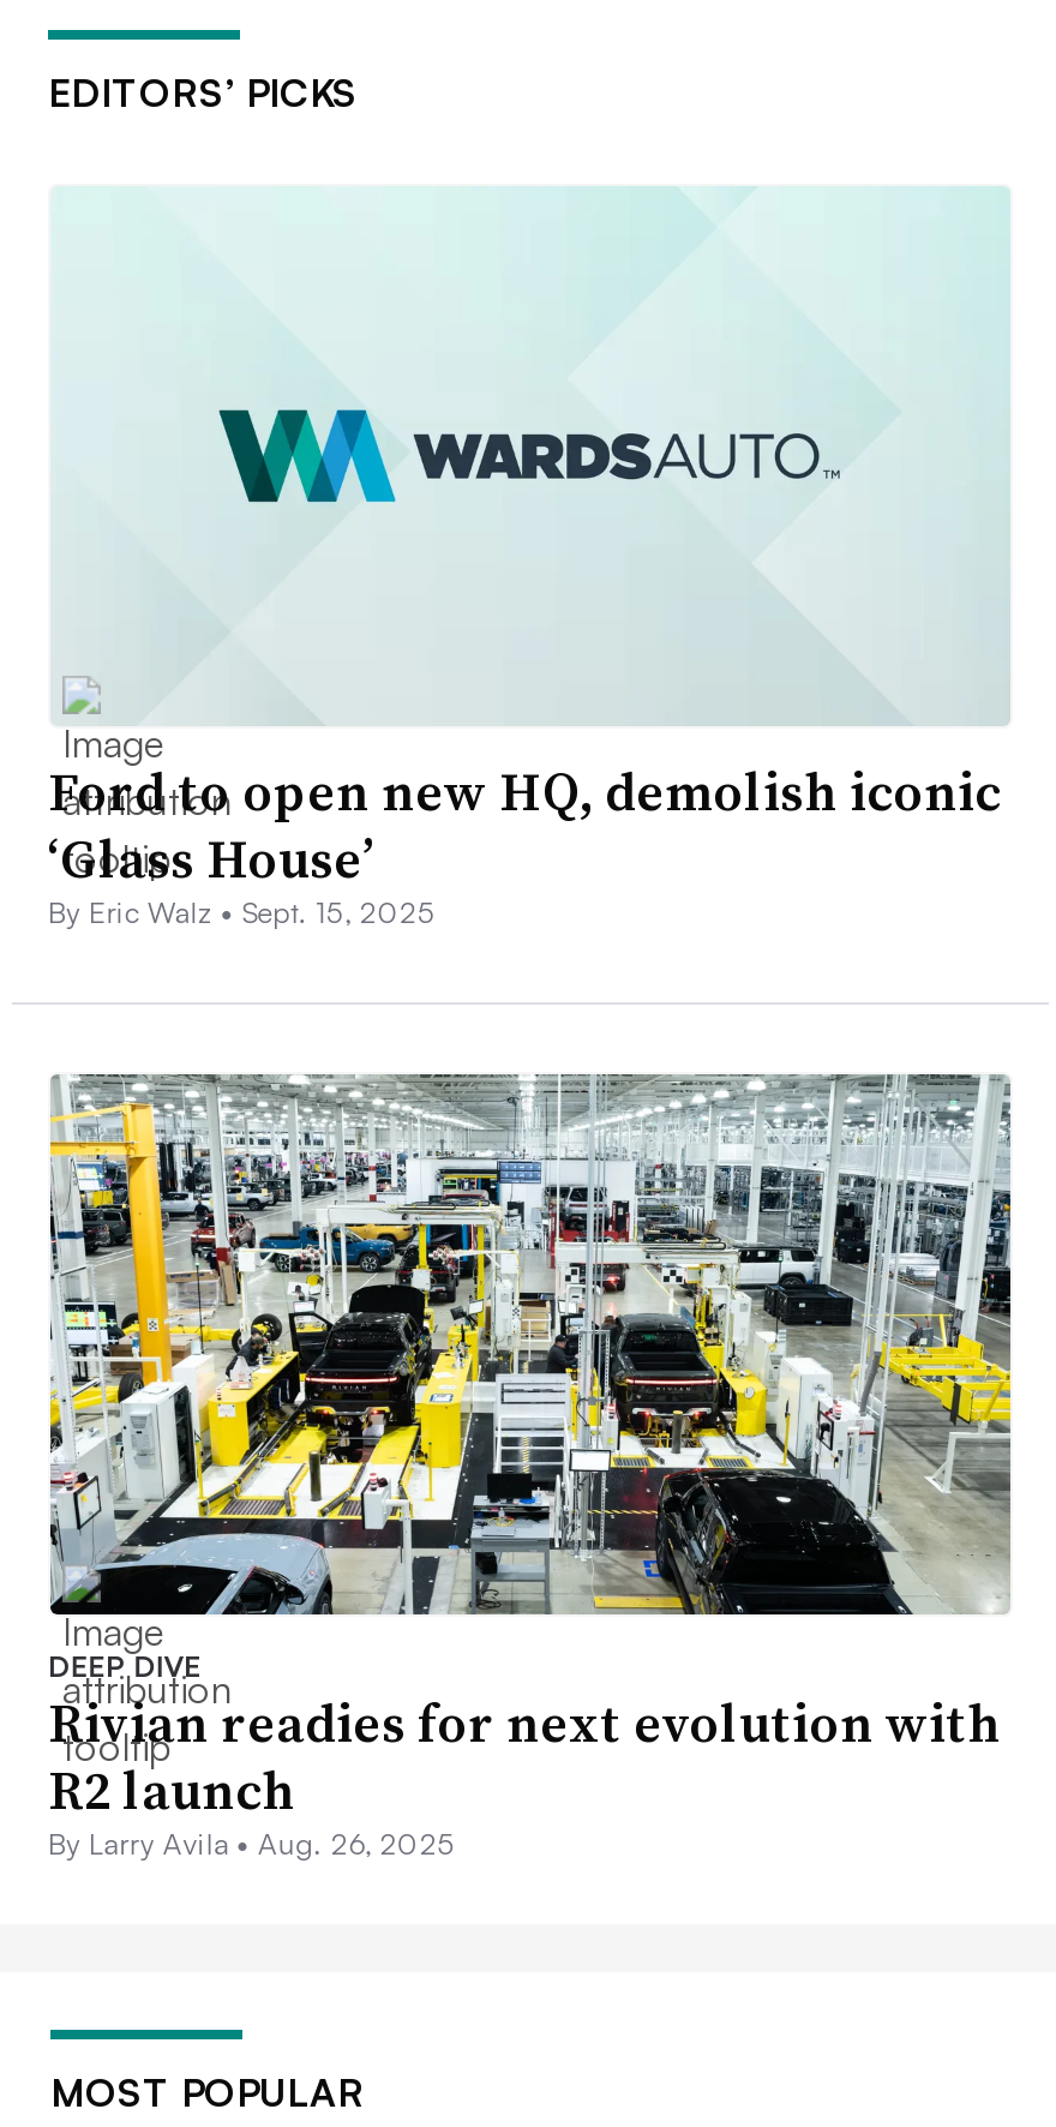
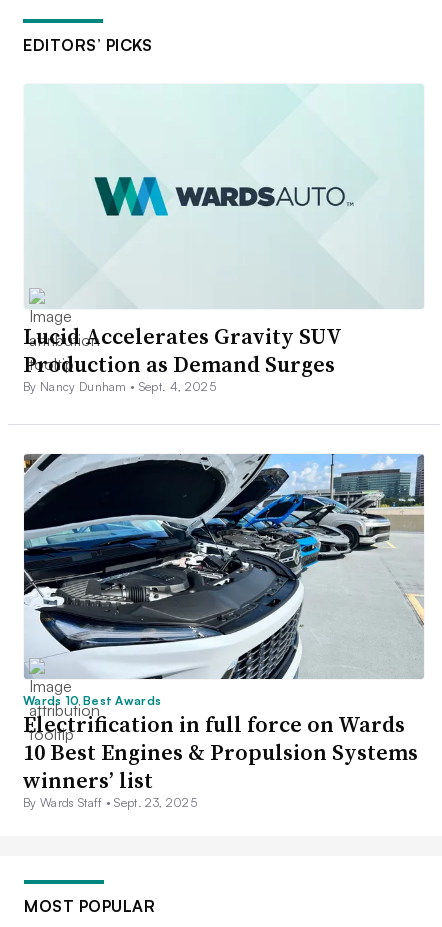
- Ford to open new HQ, demolish iconic
- ‘Glass House’
- By Eric Walz • Sept. 15, 2025
+ Lucid Accelerates Gravity SUV
+ Production as Demand Surges
+ By Nancy Dunham • Sept. 4, 2025

- [image]
- DEEP DIVE
- Rivian readies for next evolution with
- R2 launch
- By Larry Avila • Aug. 26, 2025
+ [image]
+ Wards 10 Best Awards
+ Electrification in full force on Wards
+ 10 Best Engines & Propulsion Systems
+ winners’ list
+ By Wards Staff • Sept. 23, 2025
